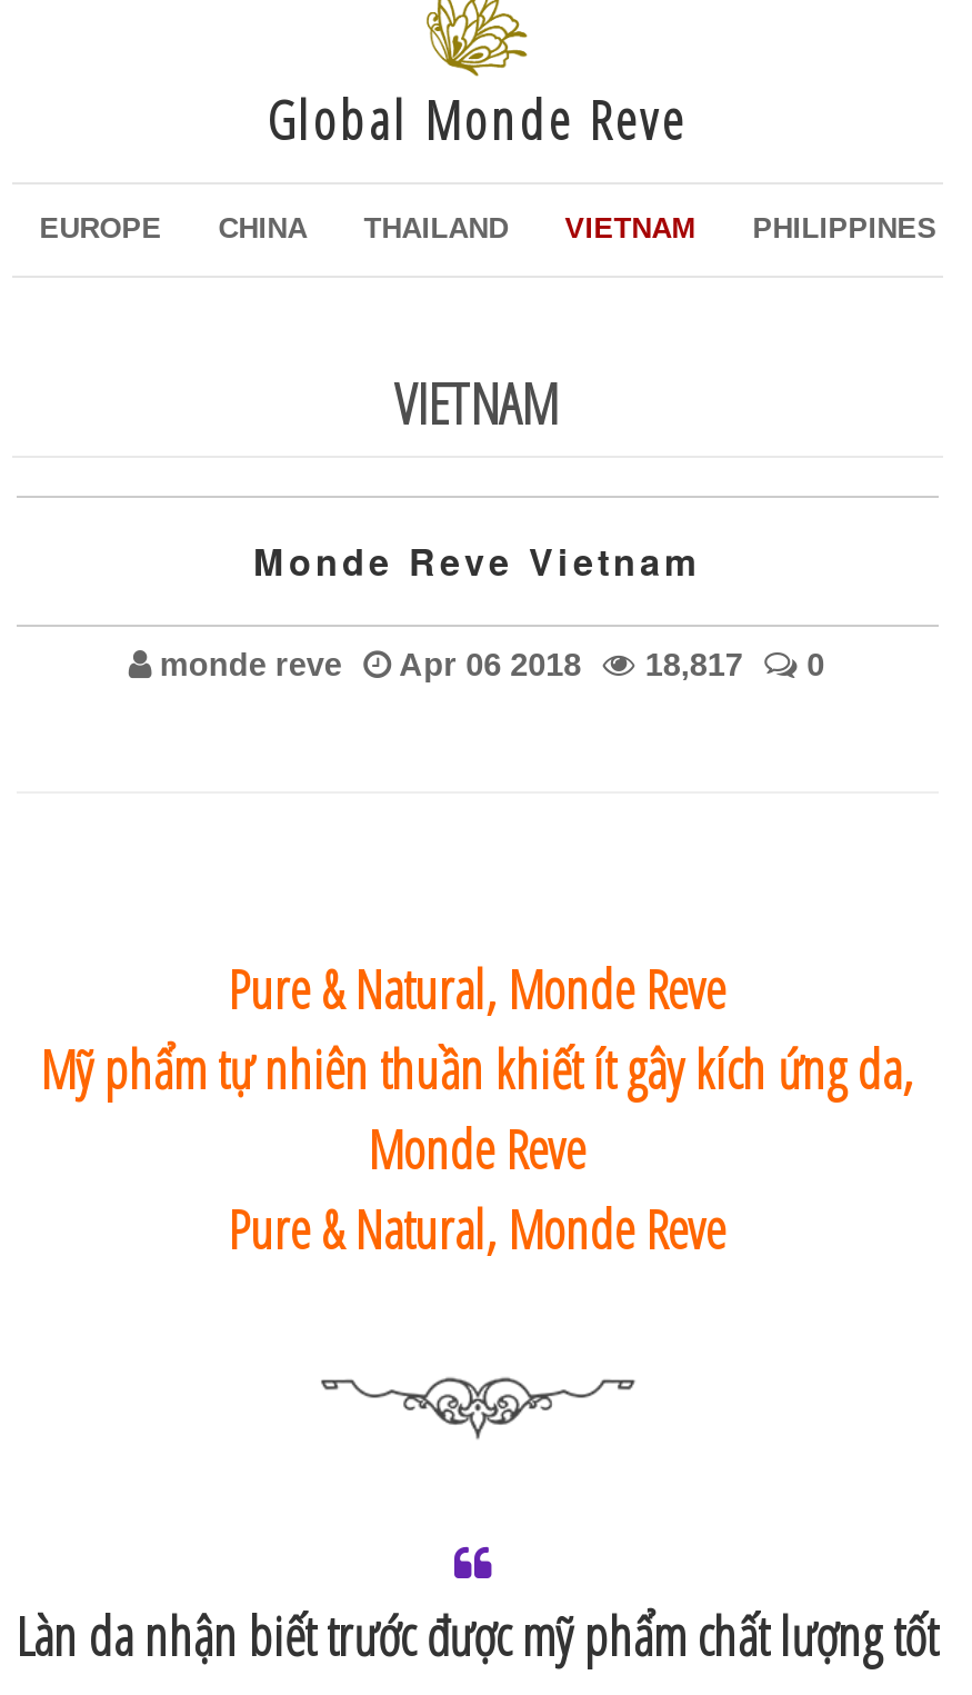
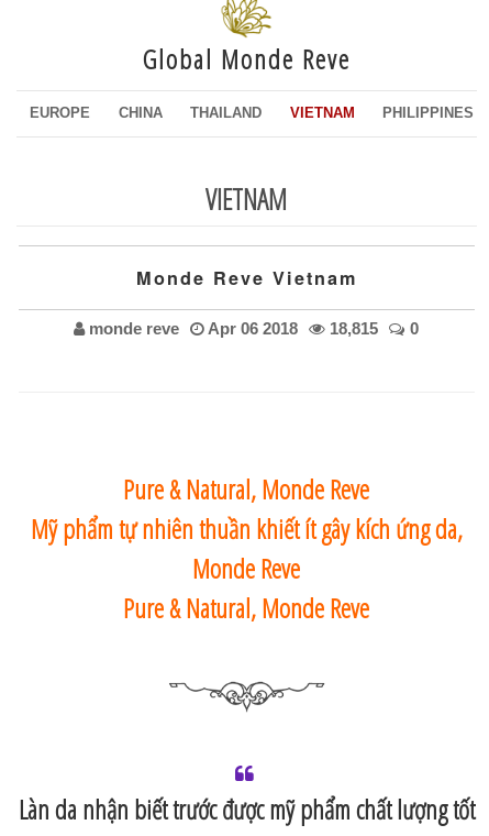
- monde reve Apr 06 2018 18,817 0
+ monde reve Apr 06 2018 18,815 0
